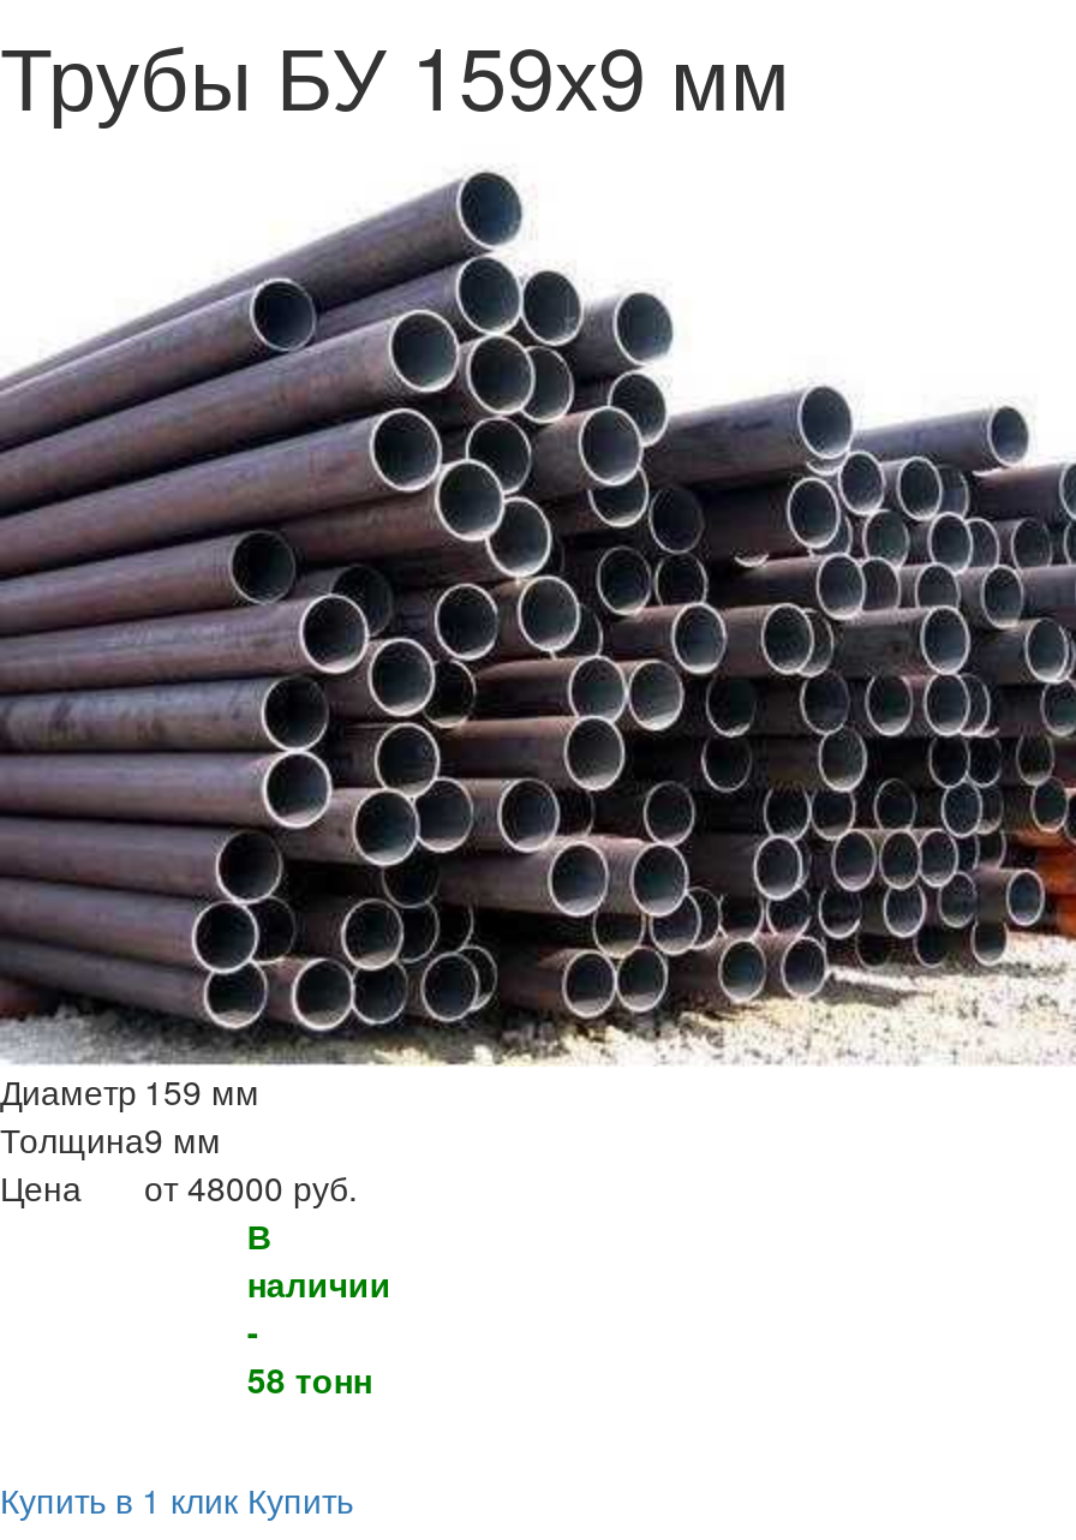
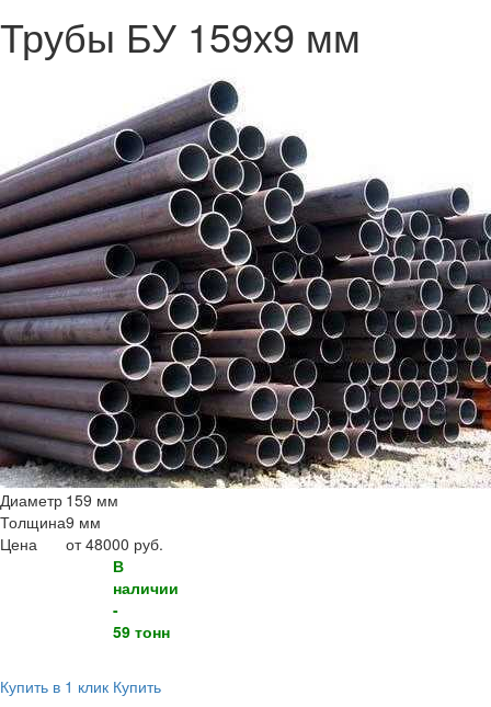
- 58 тонн
+ 59 тонн
